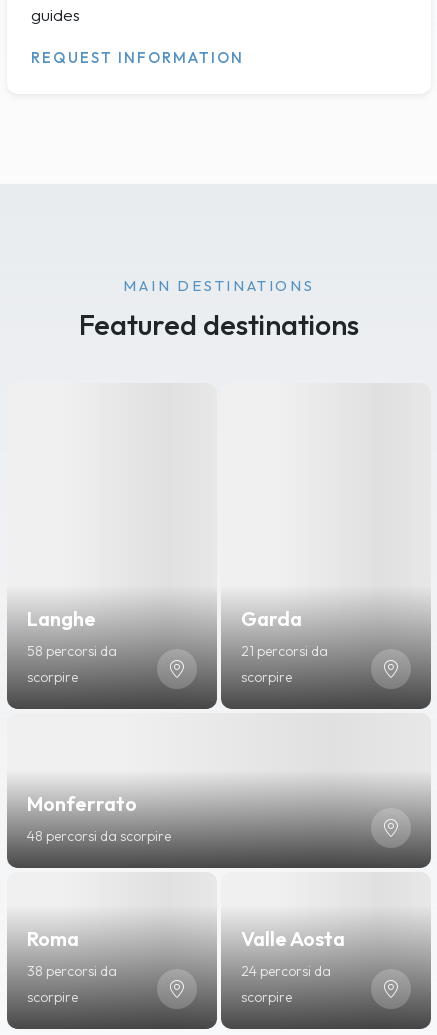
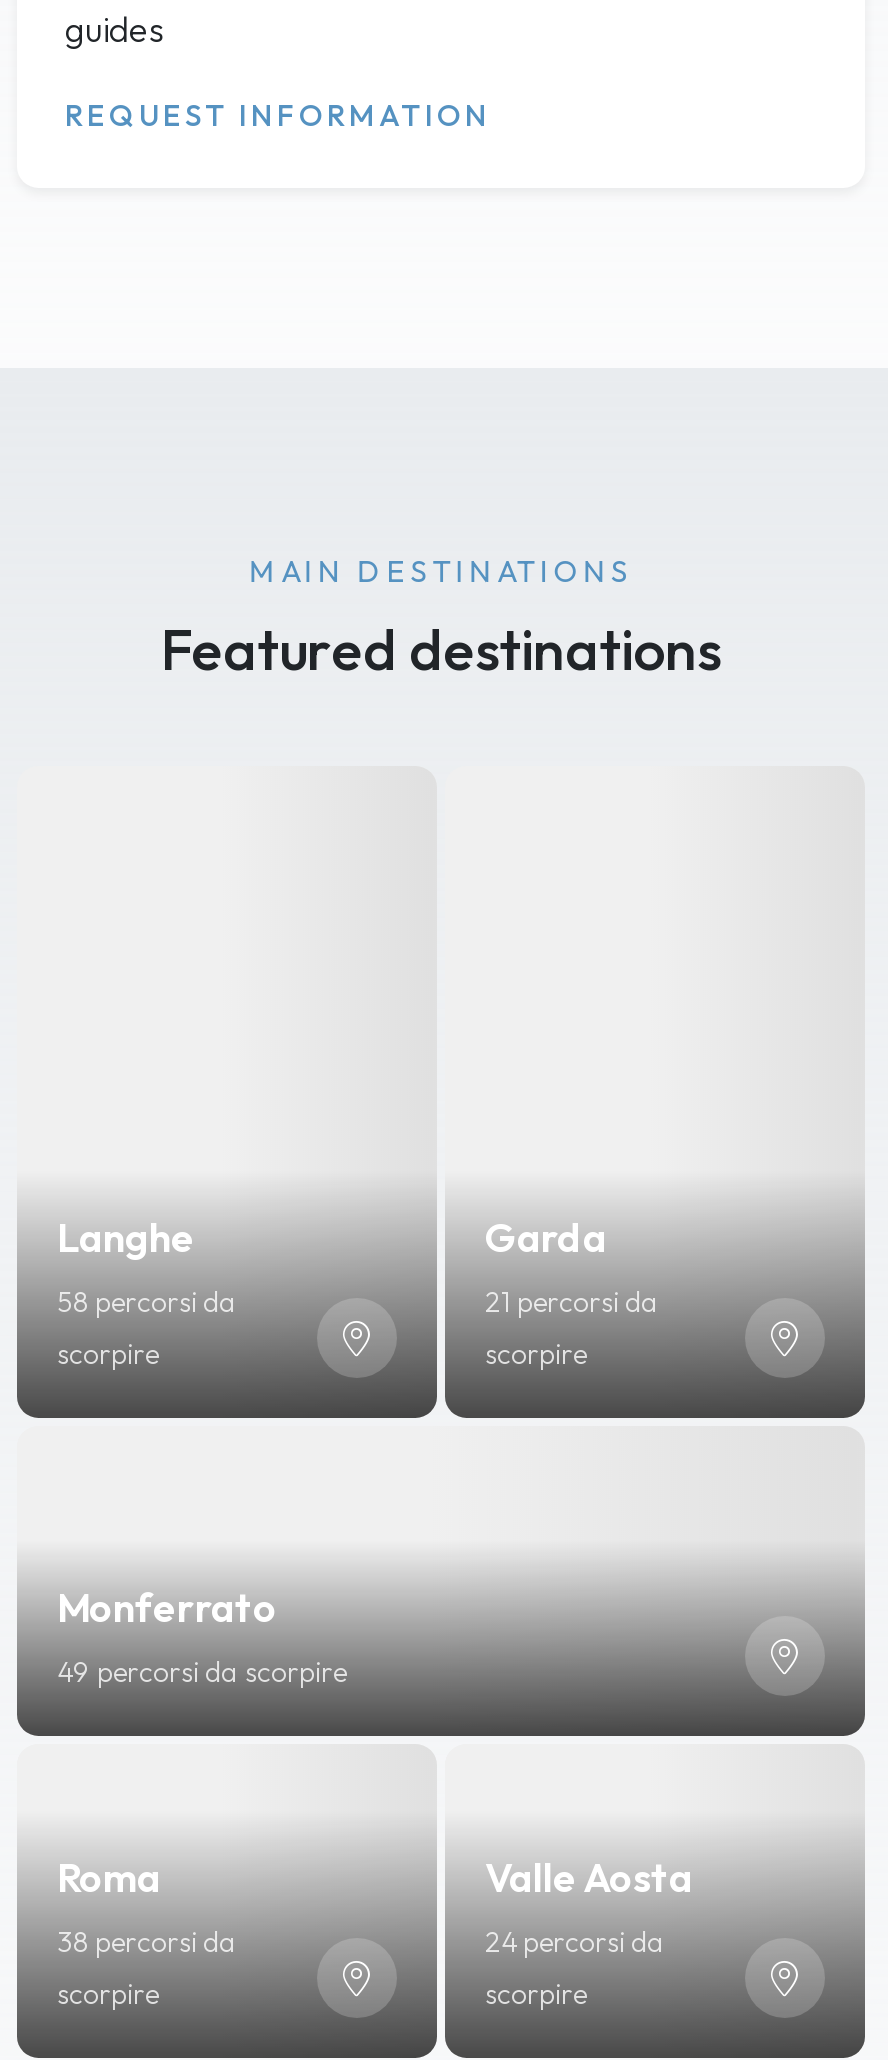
- 48 percorsi da scorpire
+ 49 percorsi da scorpire
